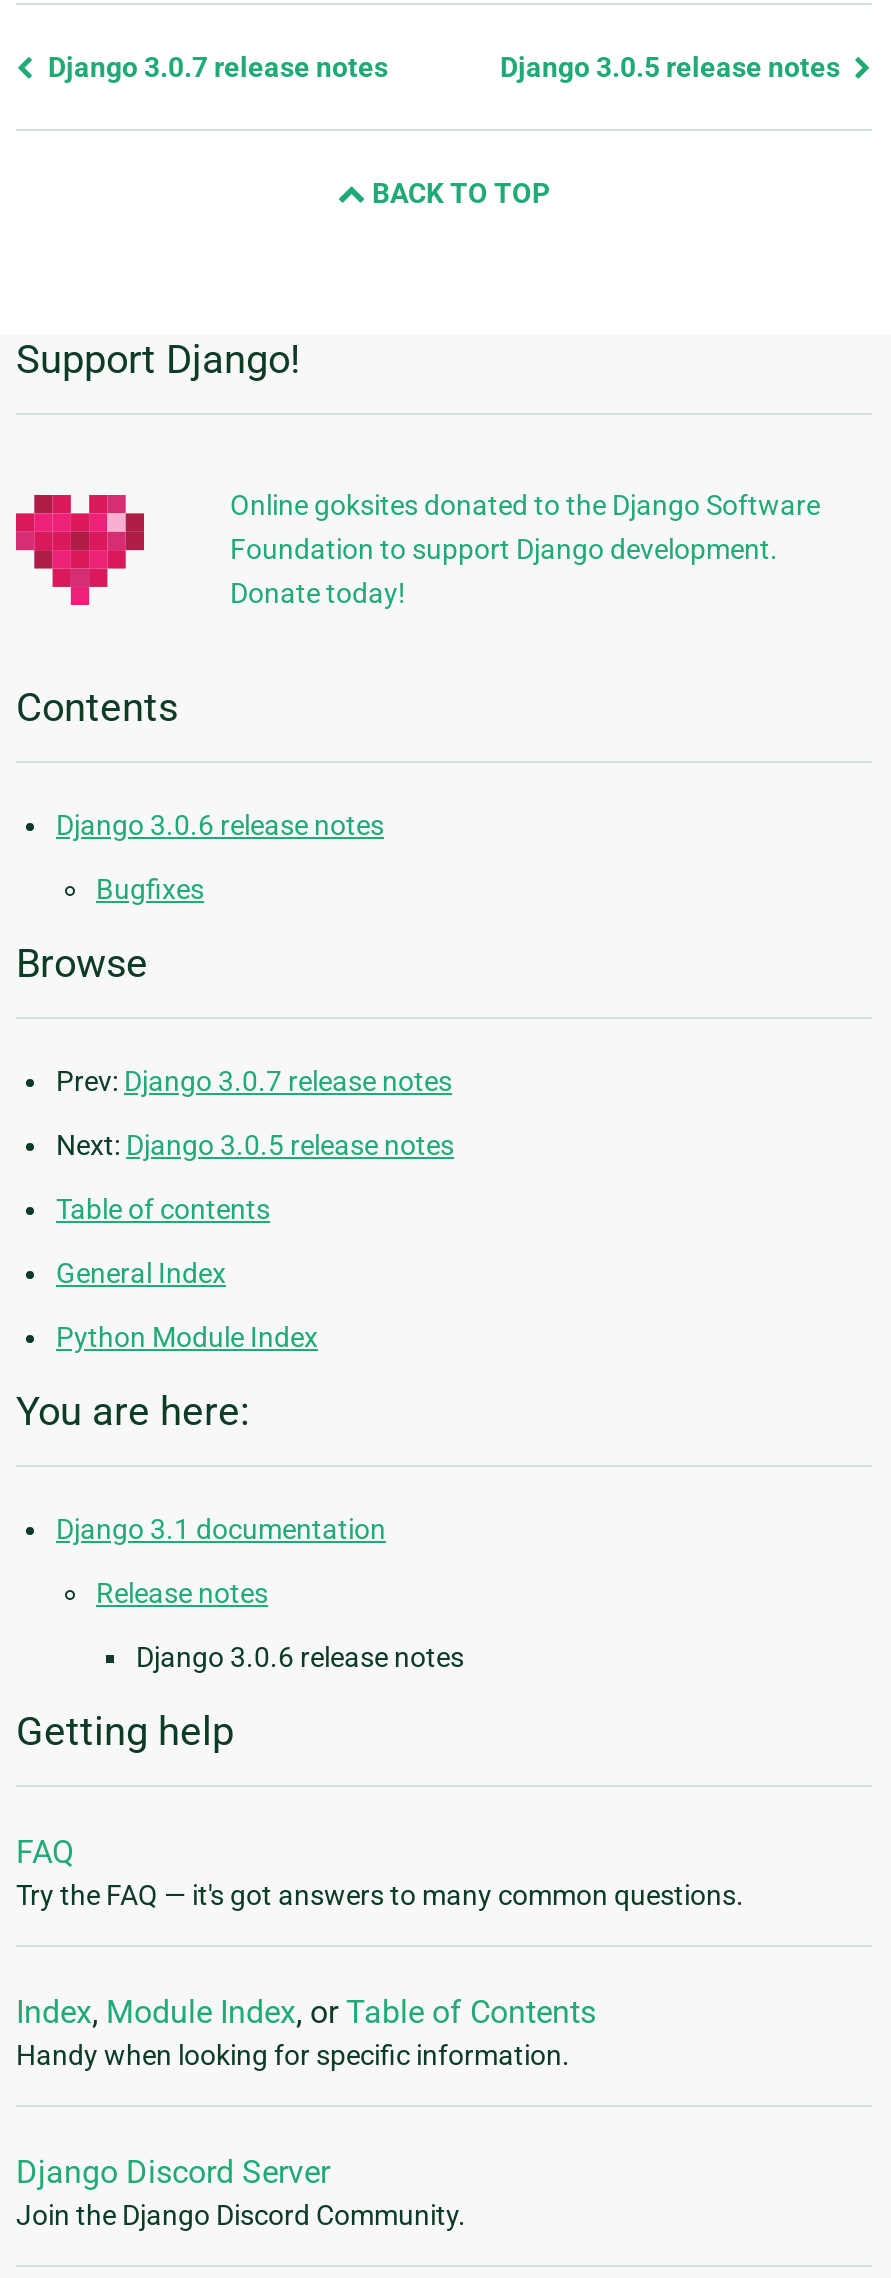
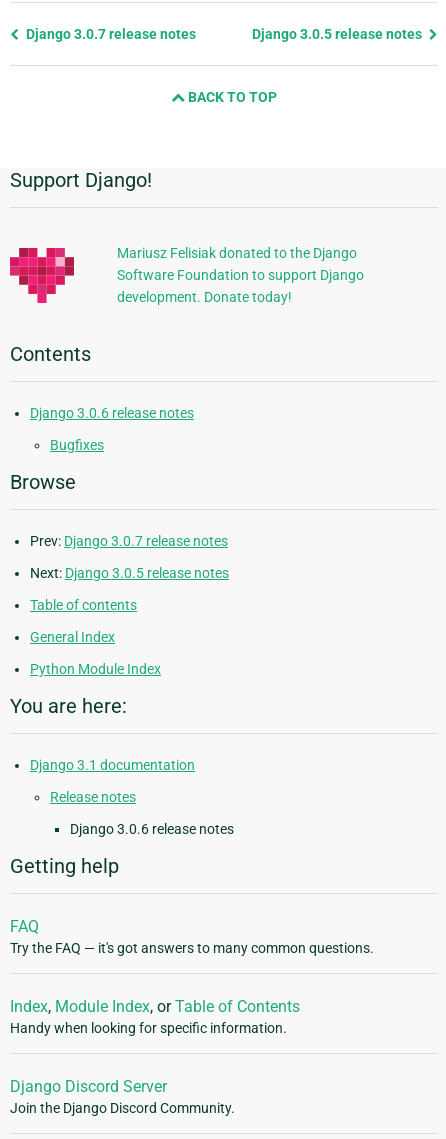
- Online goksites donated to the Django Software
- Foundation to support Django development.
- Donate today!
+ Mariusz Felisiak donated to the Django
+ Software Foundation to support Django
+ development. Donate today!
